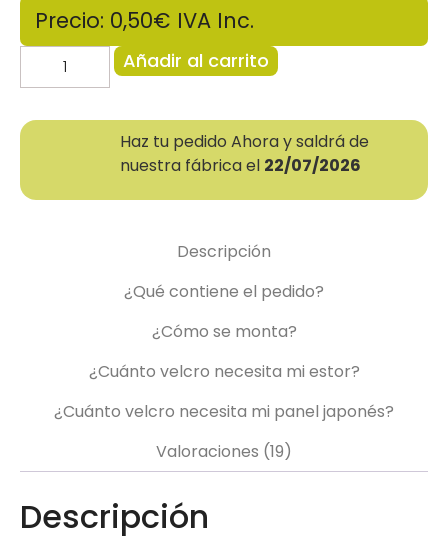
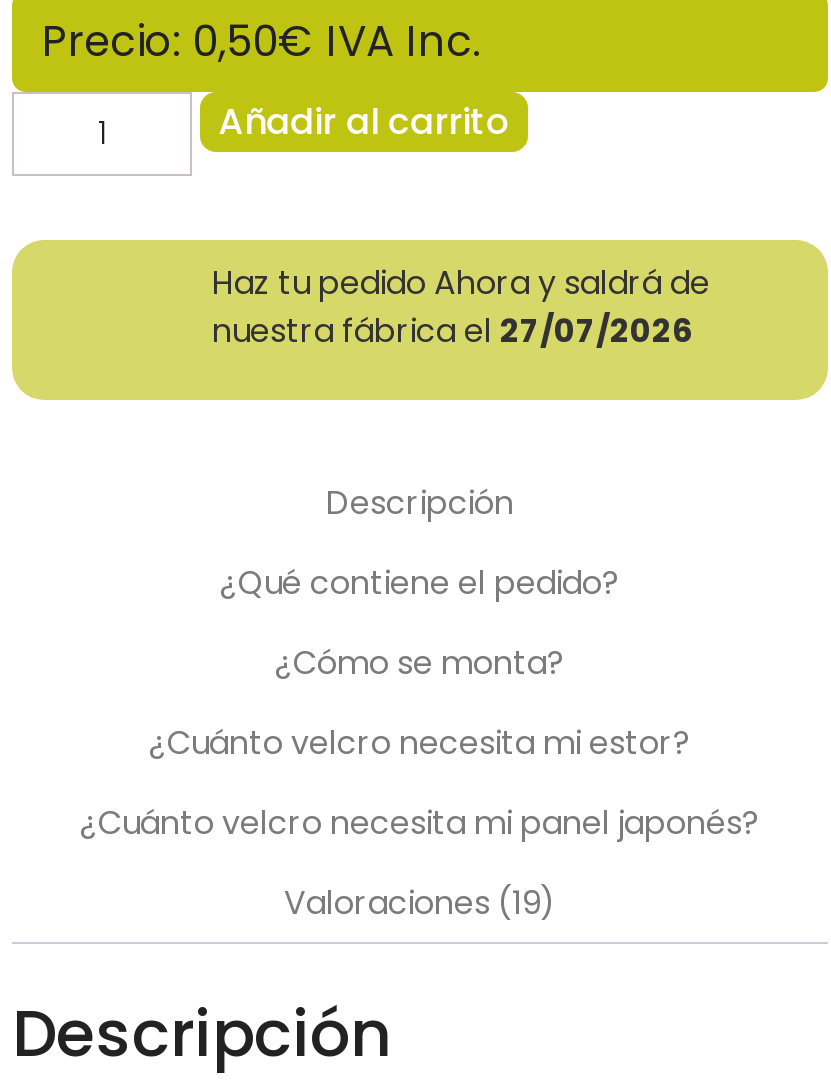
- nuestra fábrica el 22/07/2026
+ nuestra fábrica el 27/07/2026
